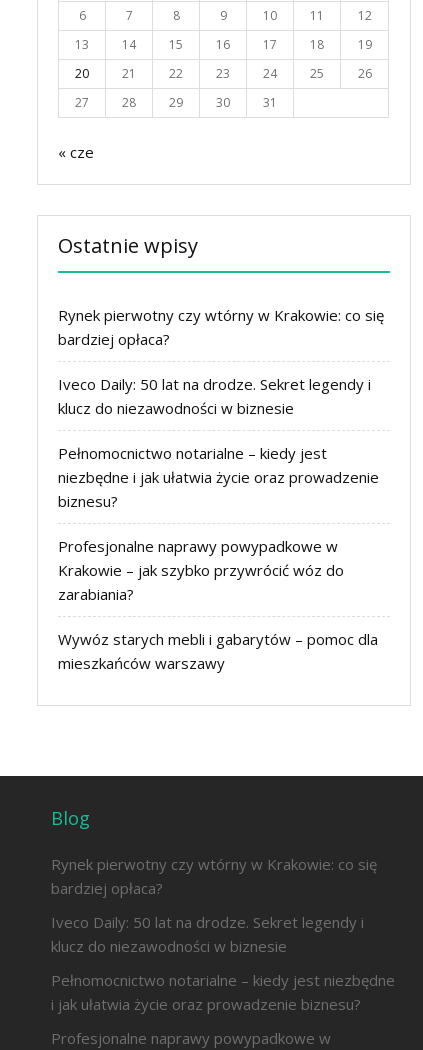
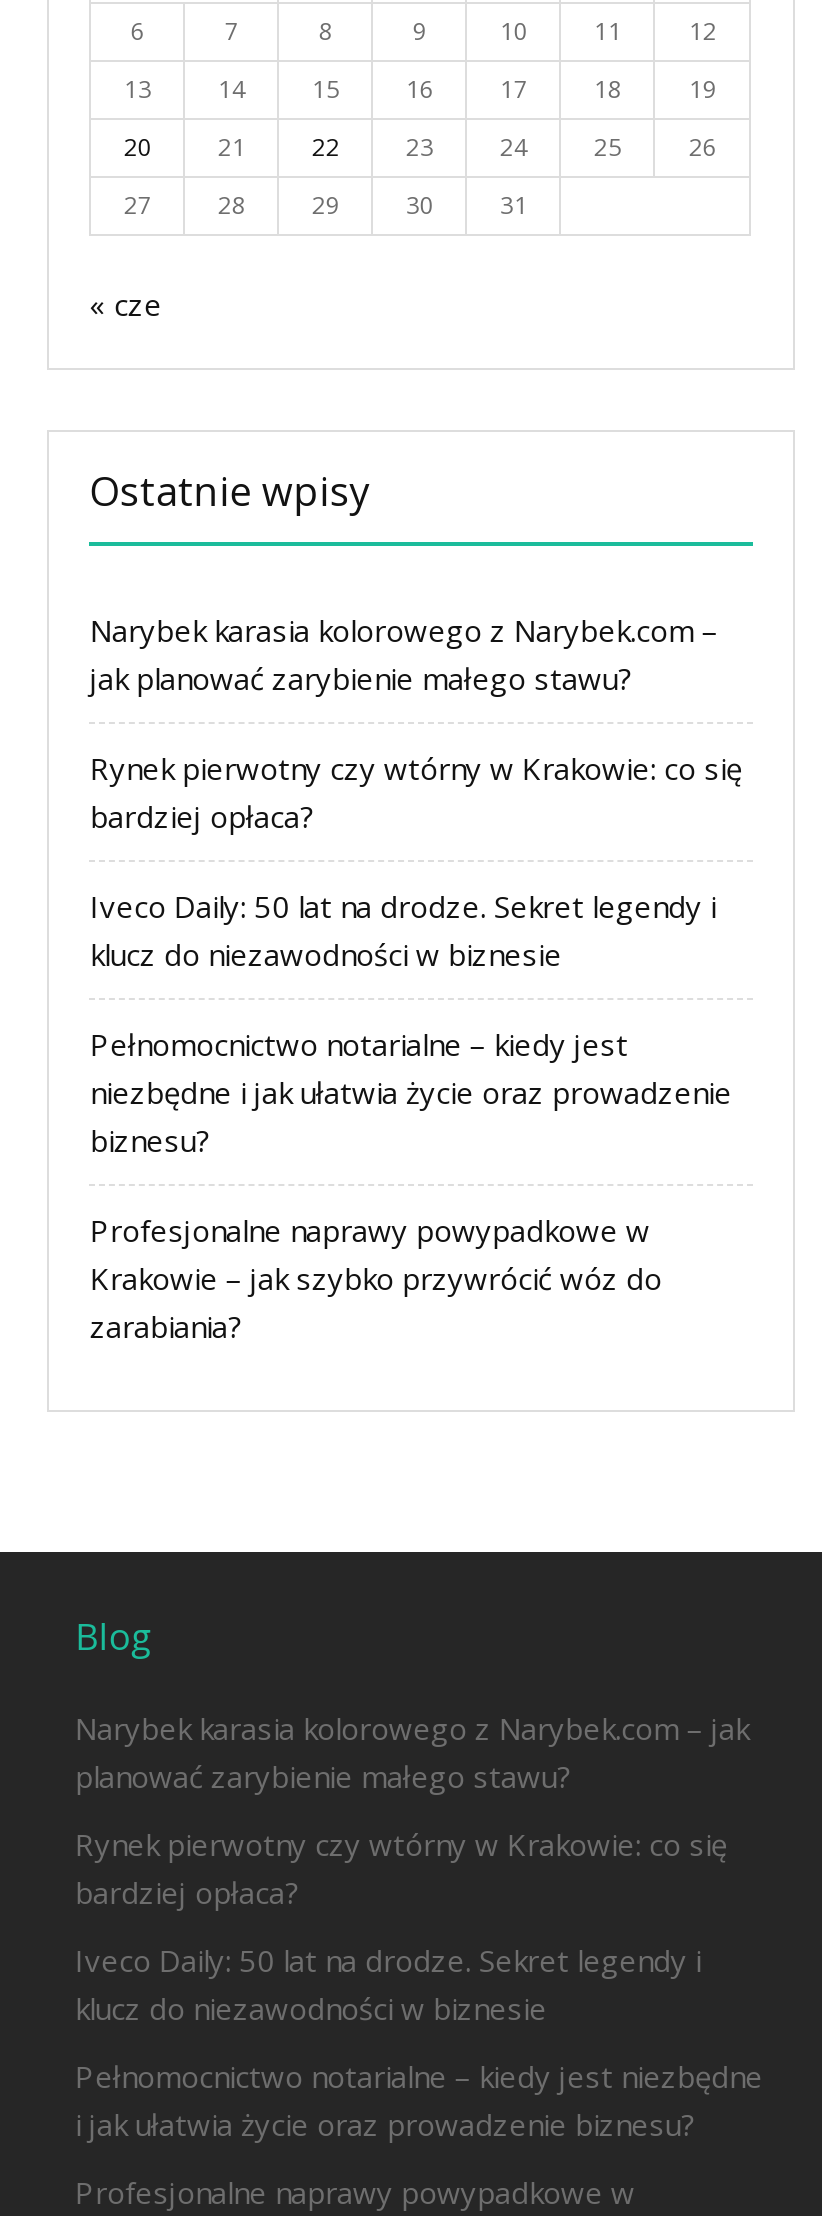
+ Narybek karasia kolorowego z Narybek.com –
+ jak planować zarybienie małego stawu?

- Wywóz starych mebli i gabarytów – pomoc dla
- mieszkańców warszawy

+ Narybek karasia kolorowego z Narybek.com – jak
+ planować zarybienie małego stawu?
